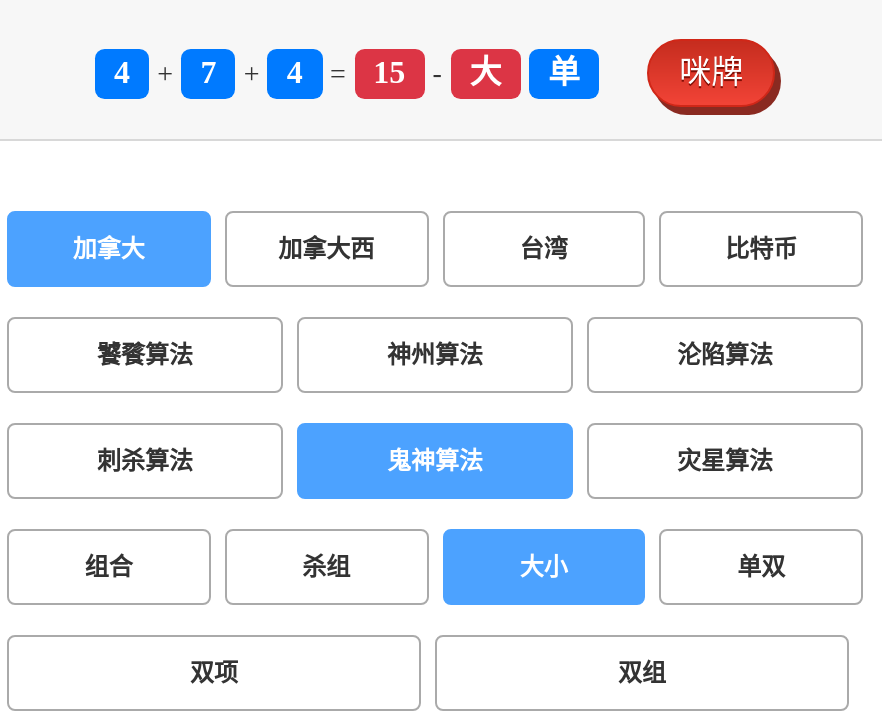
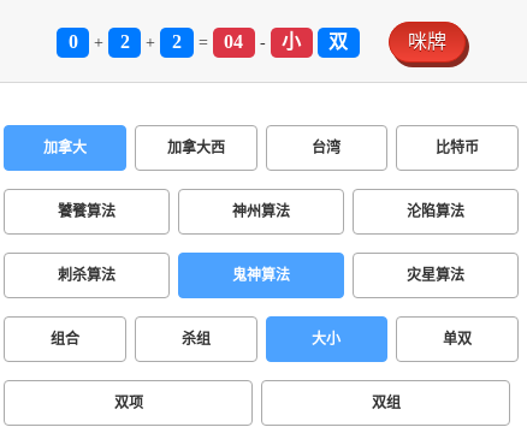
- 4
+ 0

- 7
+ 2

- 4
+ 2

- 15
+ 04

- 大
- 单
+ 小
+ 双
